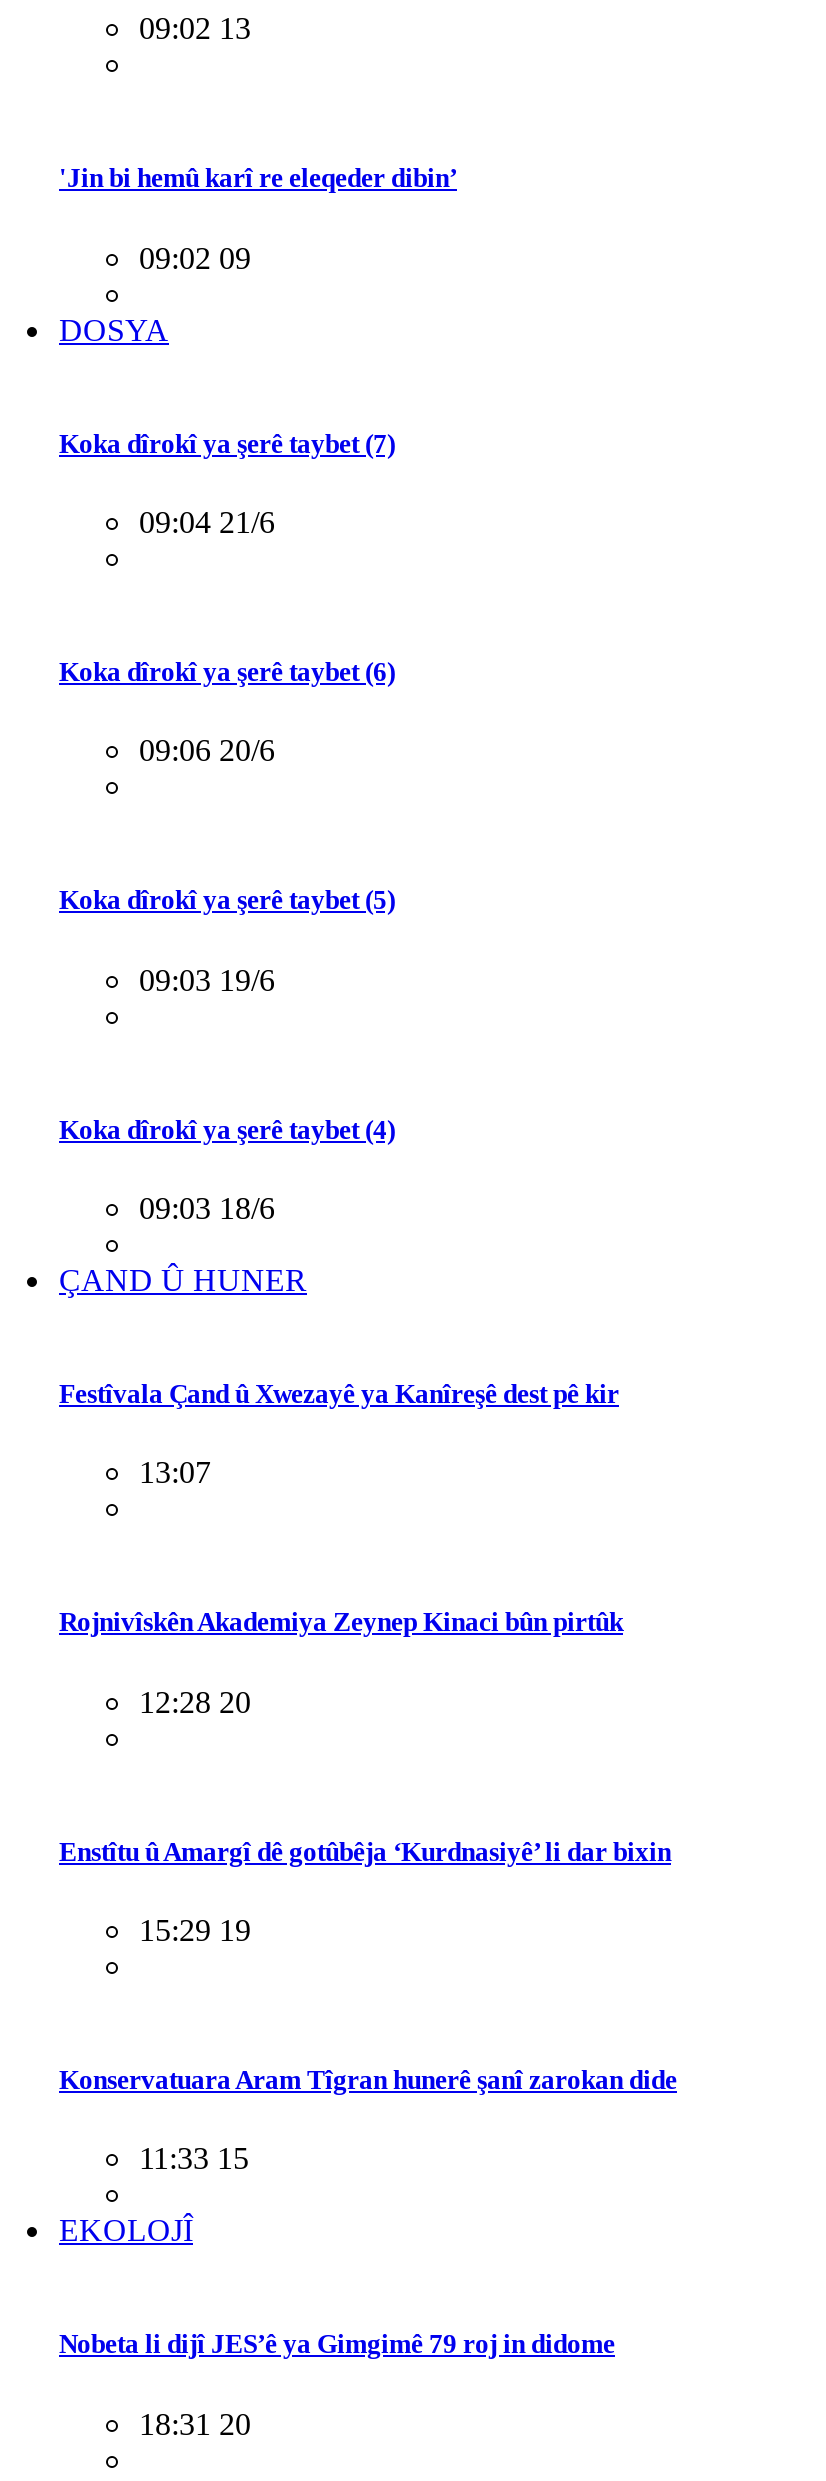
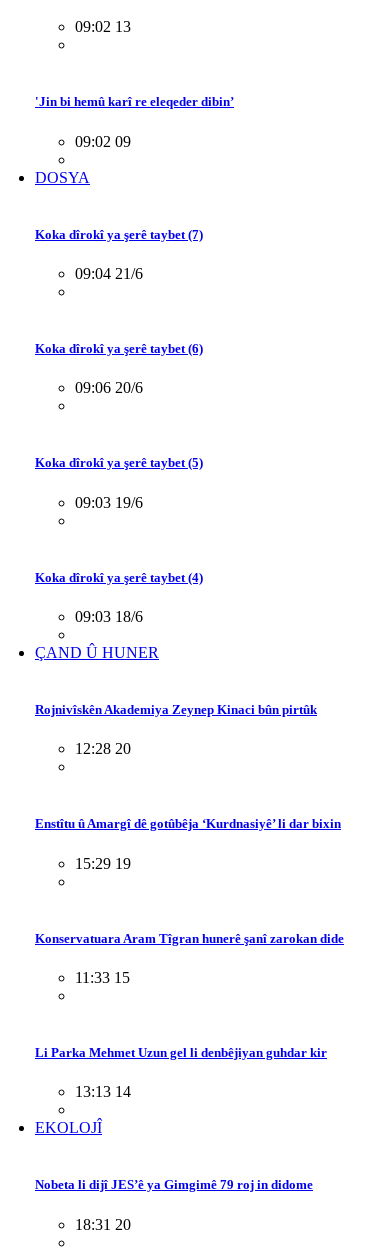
- Festîvala Çand û Xwezayê ya Kanîreşê dest pê kir
- 13:07

moved up: Rojnivîskên Akademiya Zeynep Kinaci bûn pirtûk | 12:28 20 | Enstîtu û Amargî dê gotûbêja ‘Kurdnasiyê’ li dar bixin | 15:29 19 | Konservatuara Aram Tîgran hunerê şanî zarokan dide | 11:33 15

+ Li Parka Mehmet Uzun gel li denbêjiyan guhdar kir
+ 13:13 14
